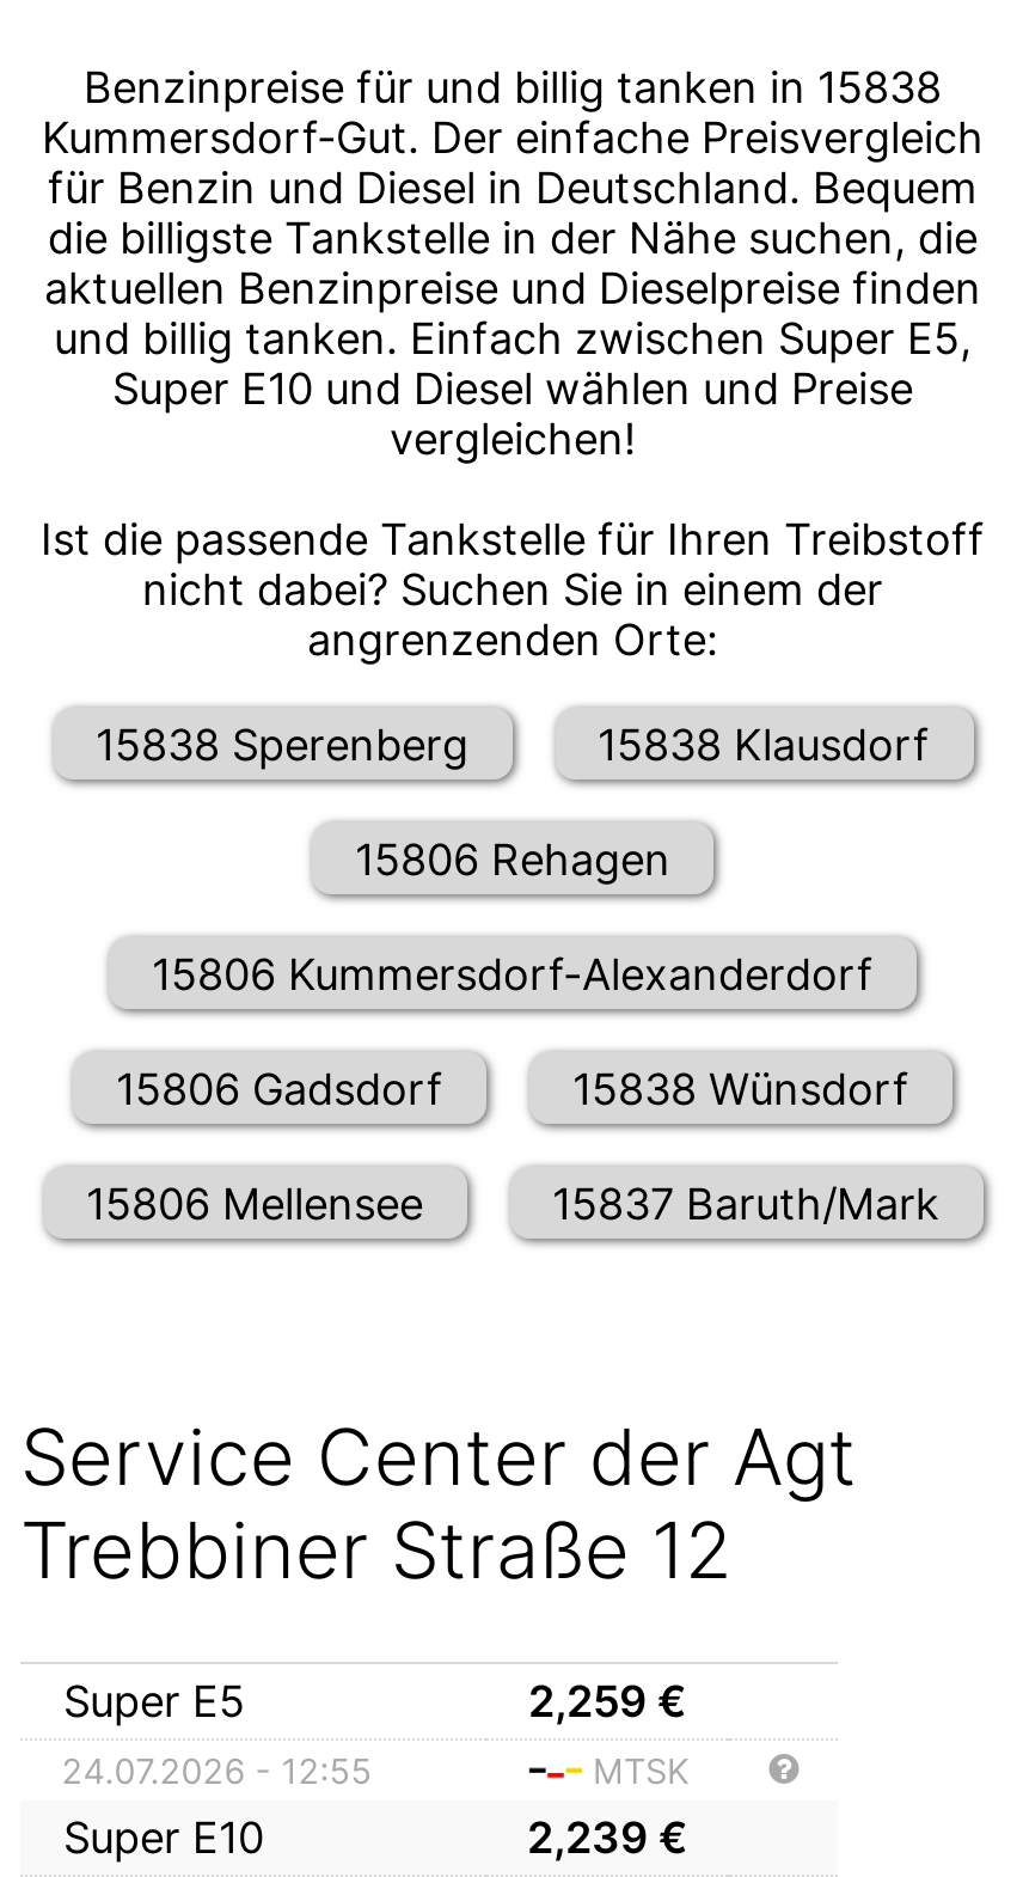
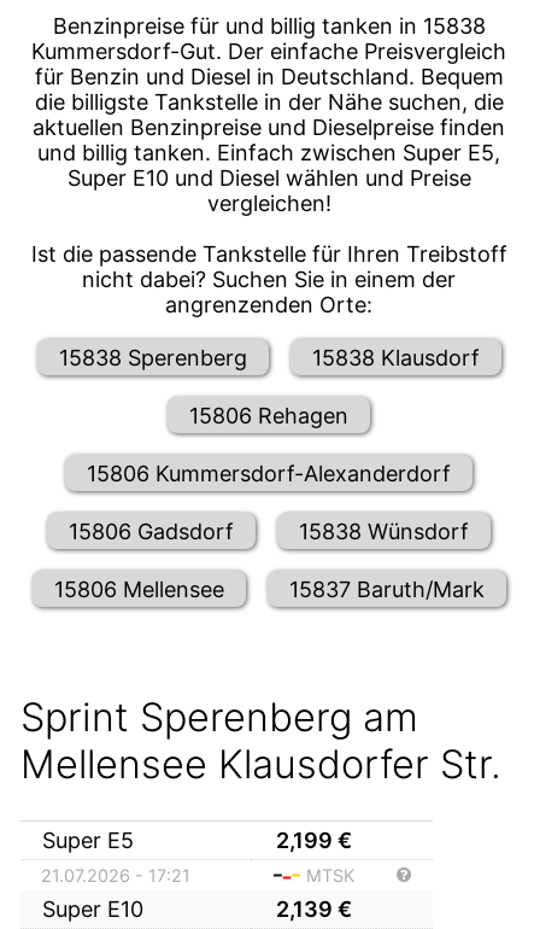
- Service Center der Agt
- Trebbiner Straße 12
+ Sprint Sperenberg am
+ Mellensee Klausdorfer Str.

- 2,259 €
+ 2,199 €

- 24.07.2026 - 12:55
+ 21.07.2026 - 17:21

- 2,239 €
+ 2,139 €
